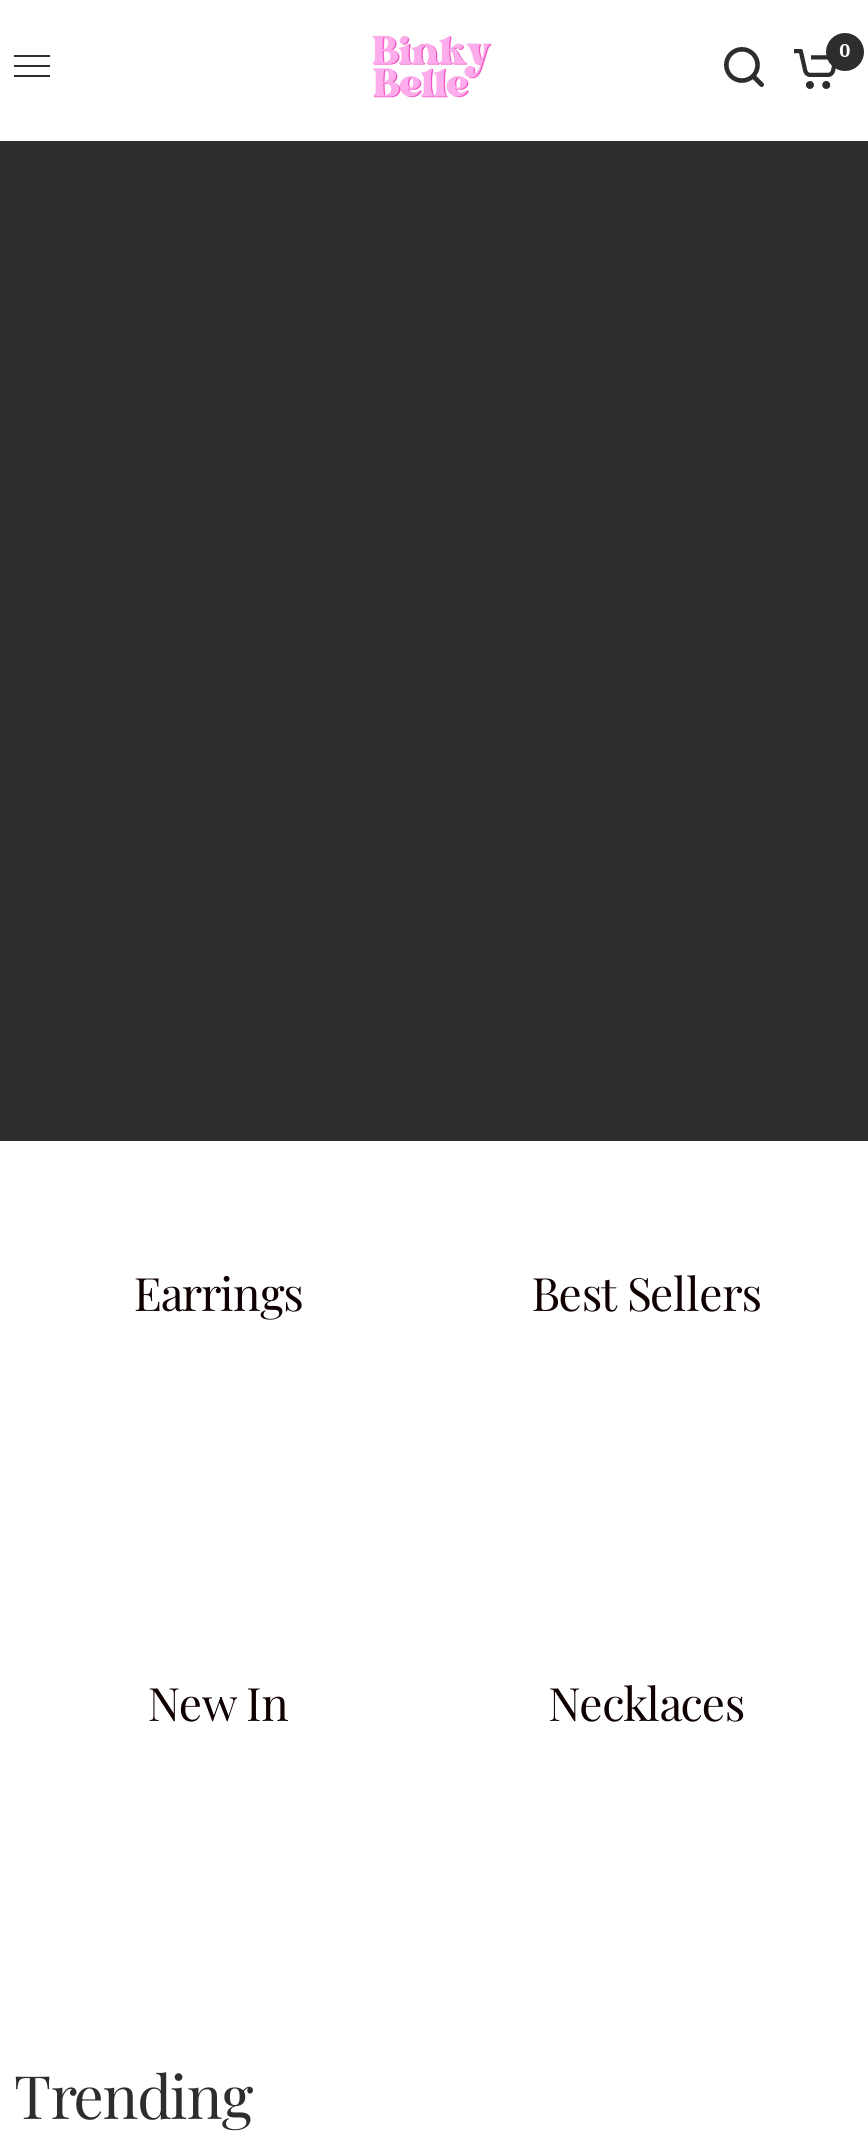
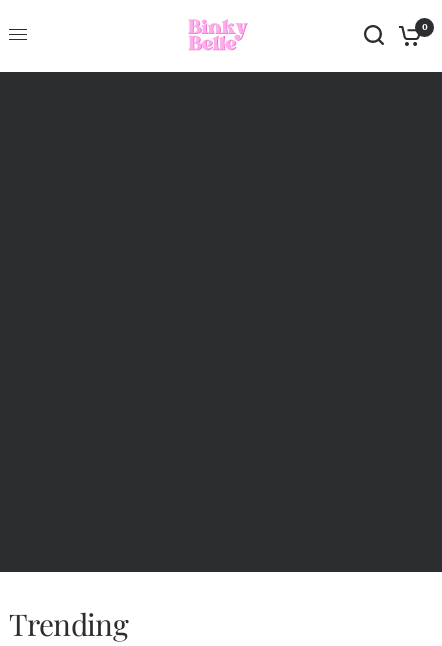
- Earrings
- Best Sellers

- New In
- Necklaces
